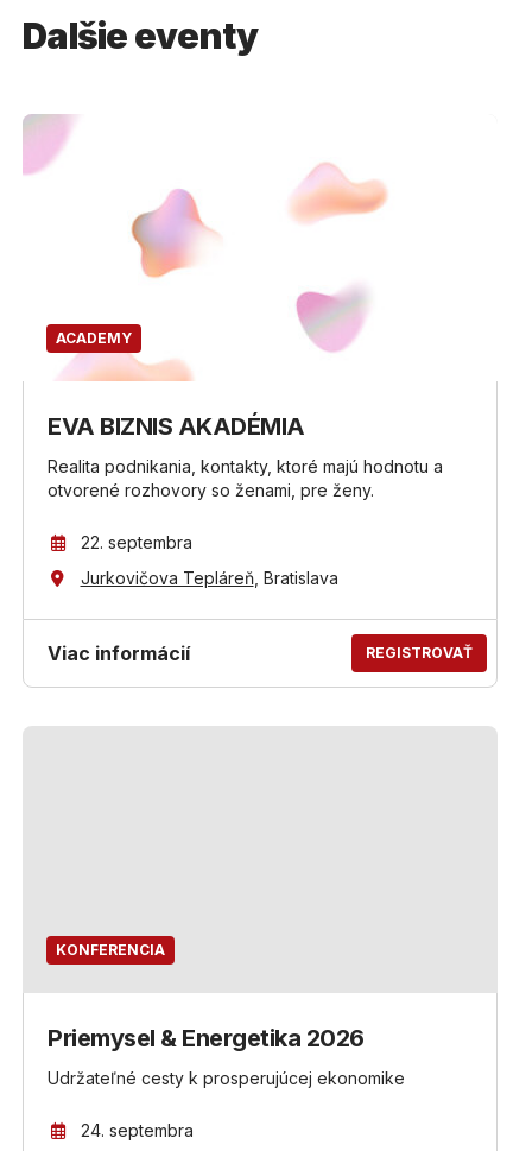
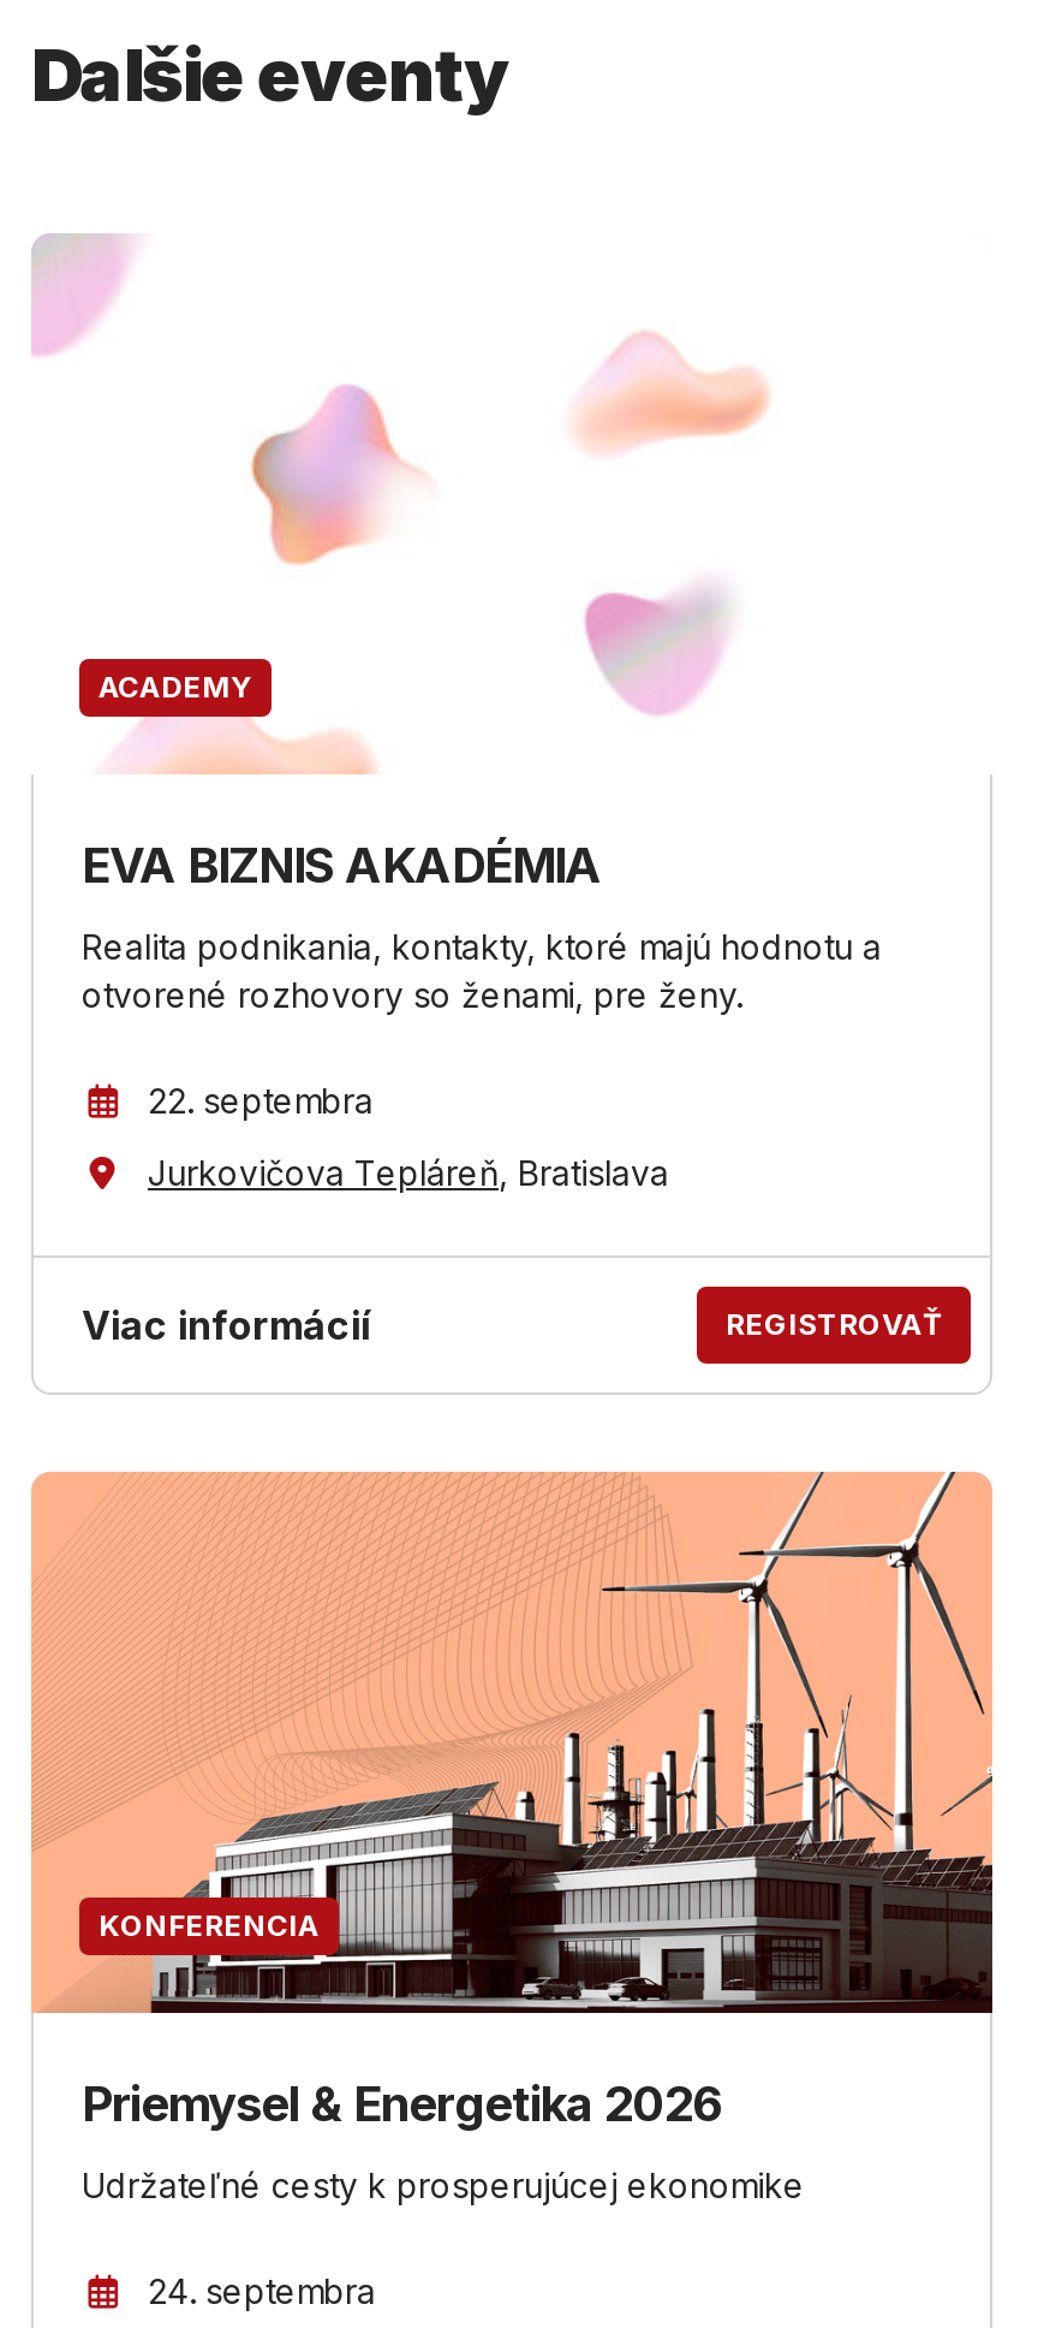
+ [image]
